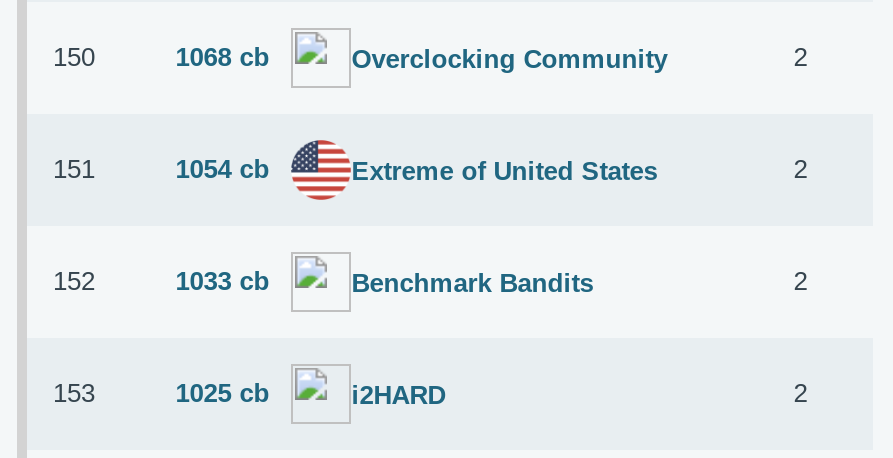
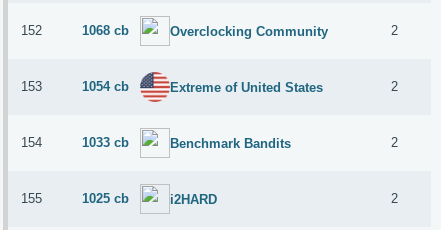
- 150
+ 152

- 151
+ 153

- 152
+ 154

- 153
+ 155
